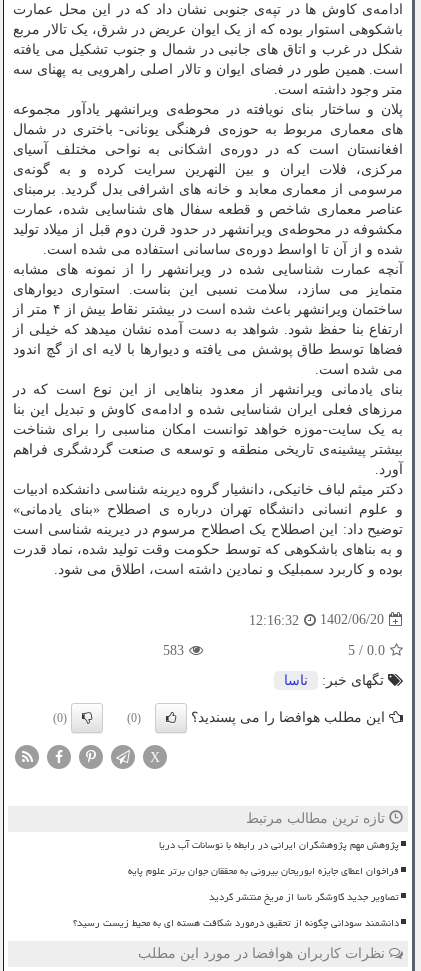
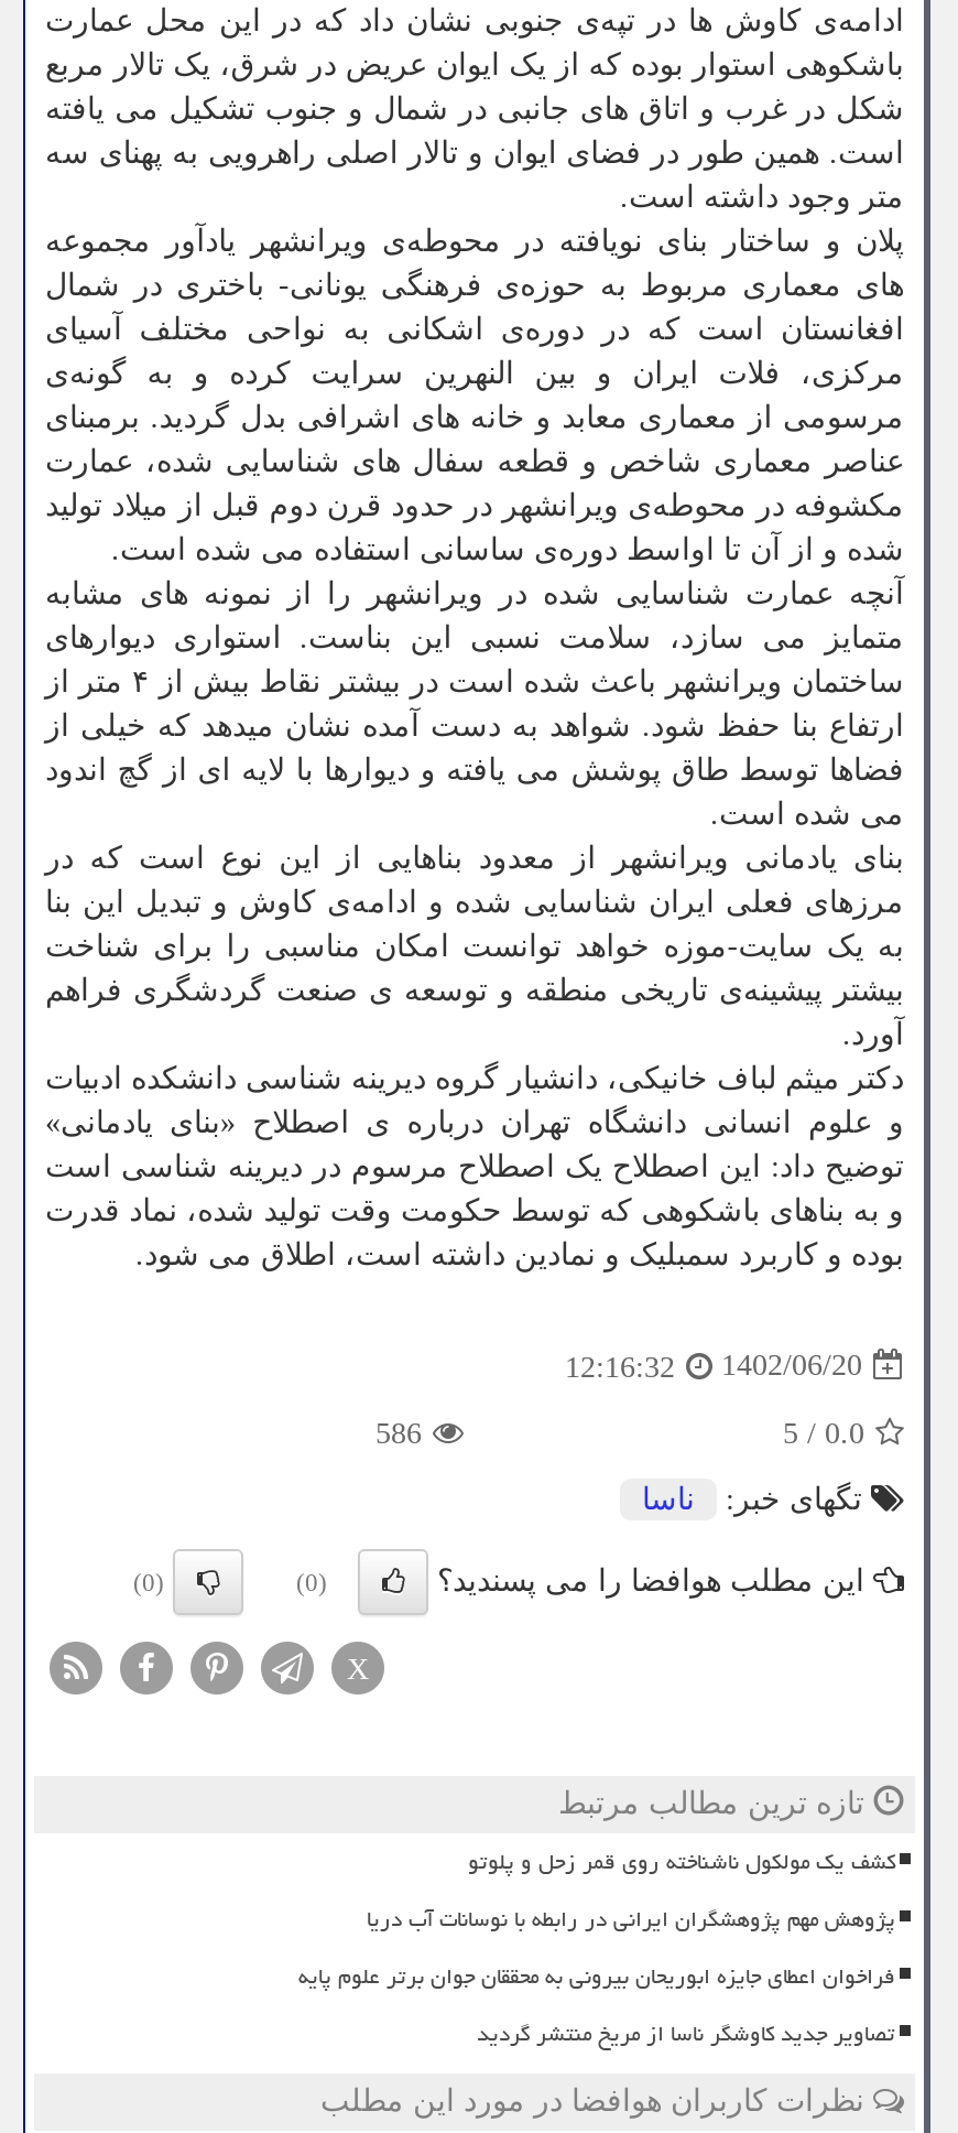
- 583
+ 586

+ کشف یک مولکول ناشناخته روی قمر زحل و پلوتو

moved down: پژوهش مهم پژوهشگران ایرانی در رابطه با نوسانات آب دریا | فراخوان اعطای جایزه ابوریحان بیرونی به محققان جوان برتر علوم پایه | تصاویر جدید کاوشگر ناسا از مریخ منتشر گردید

- دانشمند سودانی چگونه از تحقیق درمورد شکافت هسته ای به محیط زیست رسید؟
